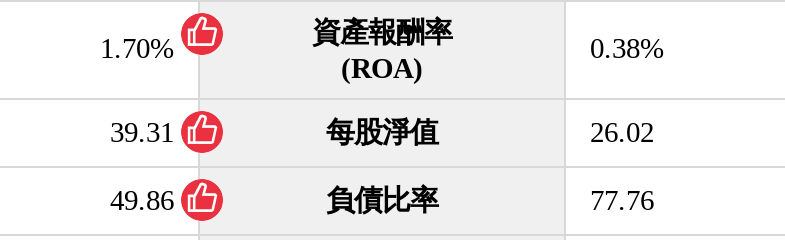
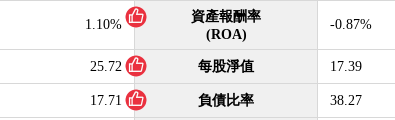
- 1.70%
+ 1.10%

- 0.38%
+ -0.87%

- 39.31
+ 25.72

- 26.02
+ 17.39

- 49.86
+ 17.71

- 77.76
+ 38.27
